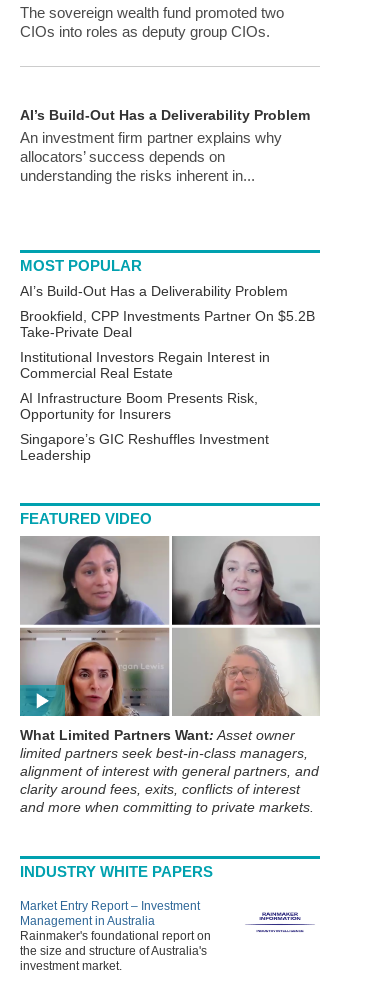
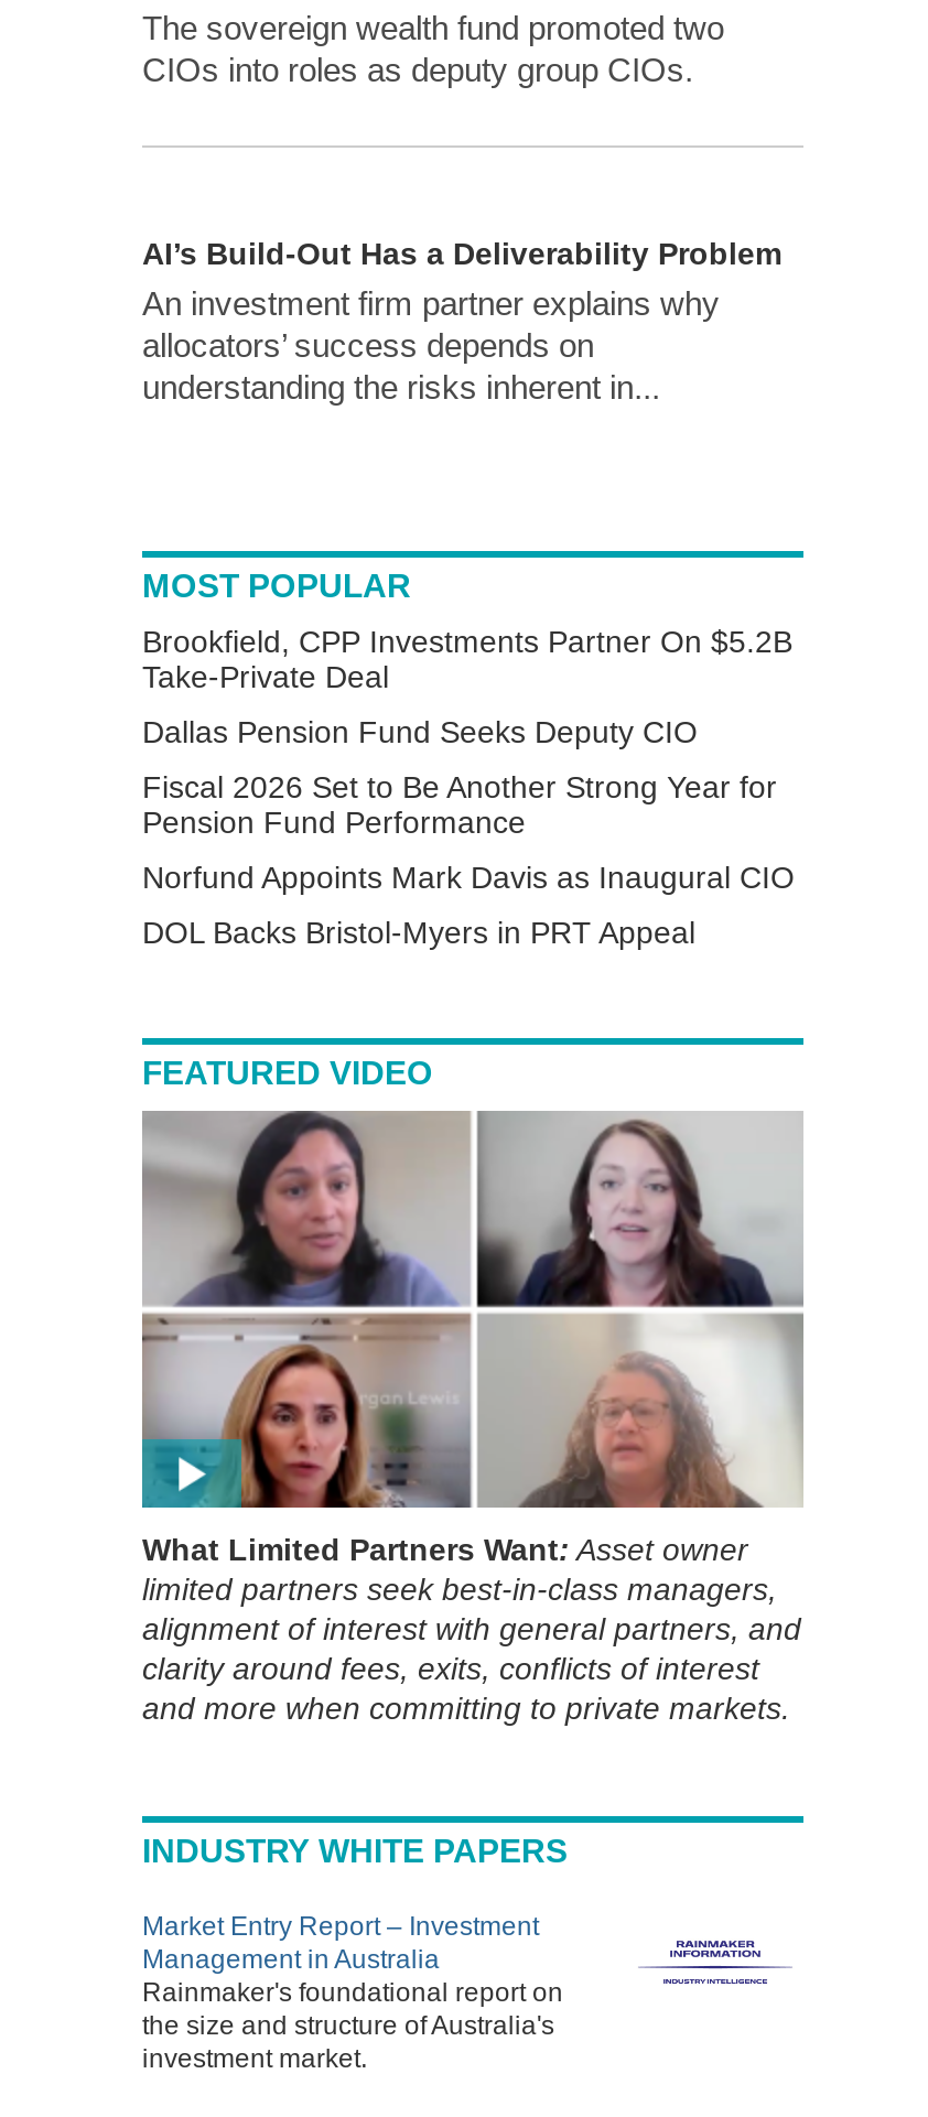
- AI’s Build-Out Has a Deliverability Problem

- Institutional Investors Regain Interest in
- Commercial Real Estate
- AI Infrastructure Boom Presents Risk,
- Opportunity for Insurers
- Singapore’s GIC Reshuffles Investment
- Leadership
+ Dallas Pension Fund Seeks Deputy CIO
+ Fiscal 2026 Set to Be Another Strong Year for
+ Pension Fund Performance
+ Norfund Appoints Mark Davis as Inaugural CIO
+ DOL Backs Bristol-Myers in PRT Appeal
